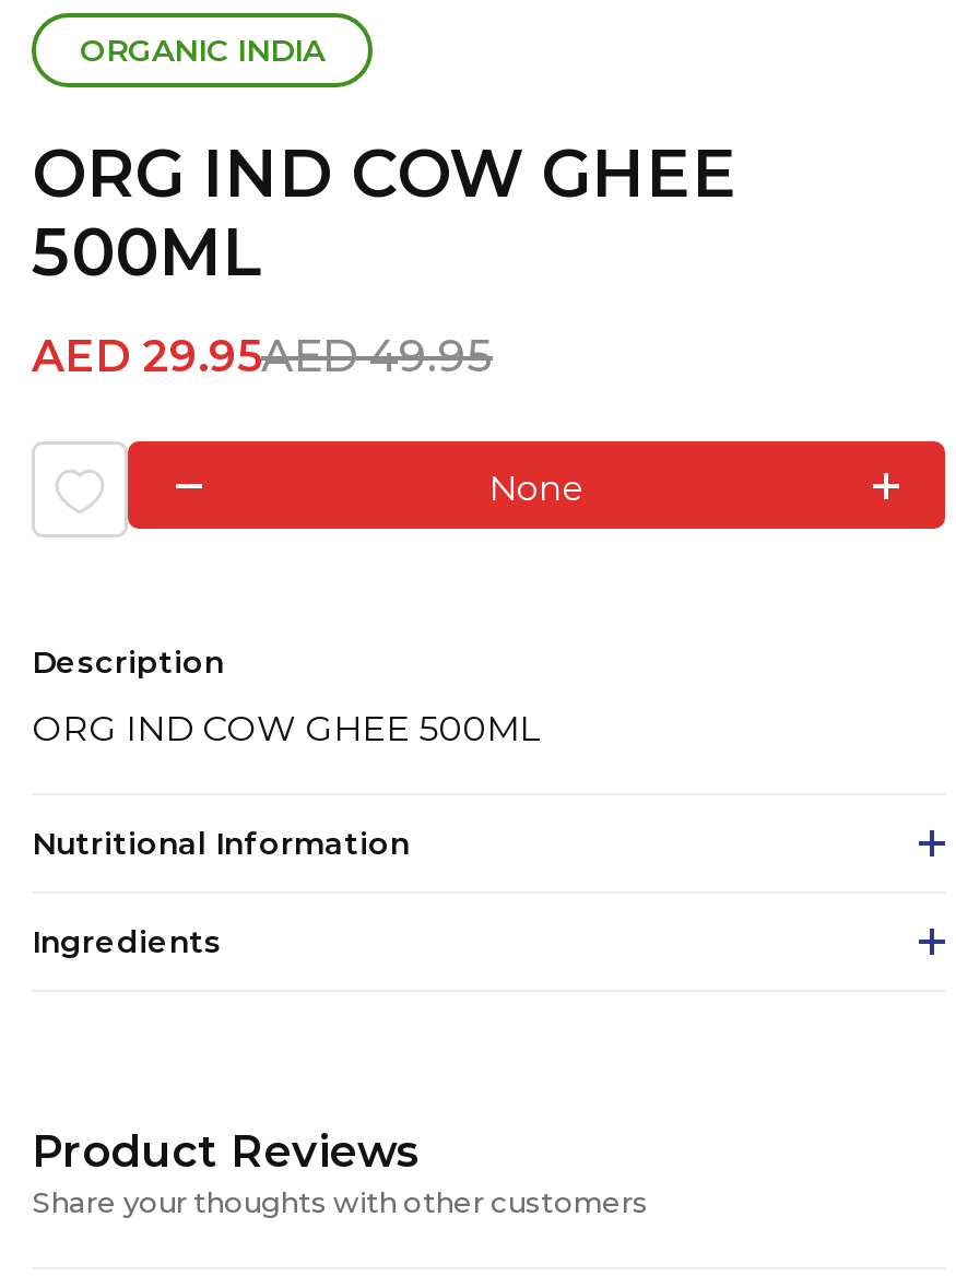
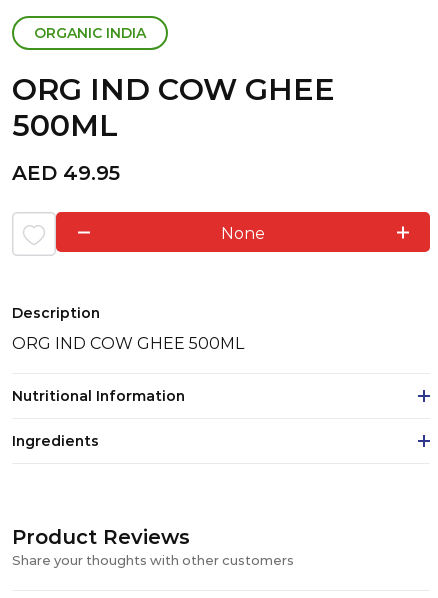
- AED 29.95AED 49.95
+ AED 49.95
